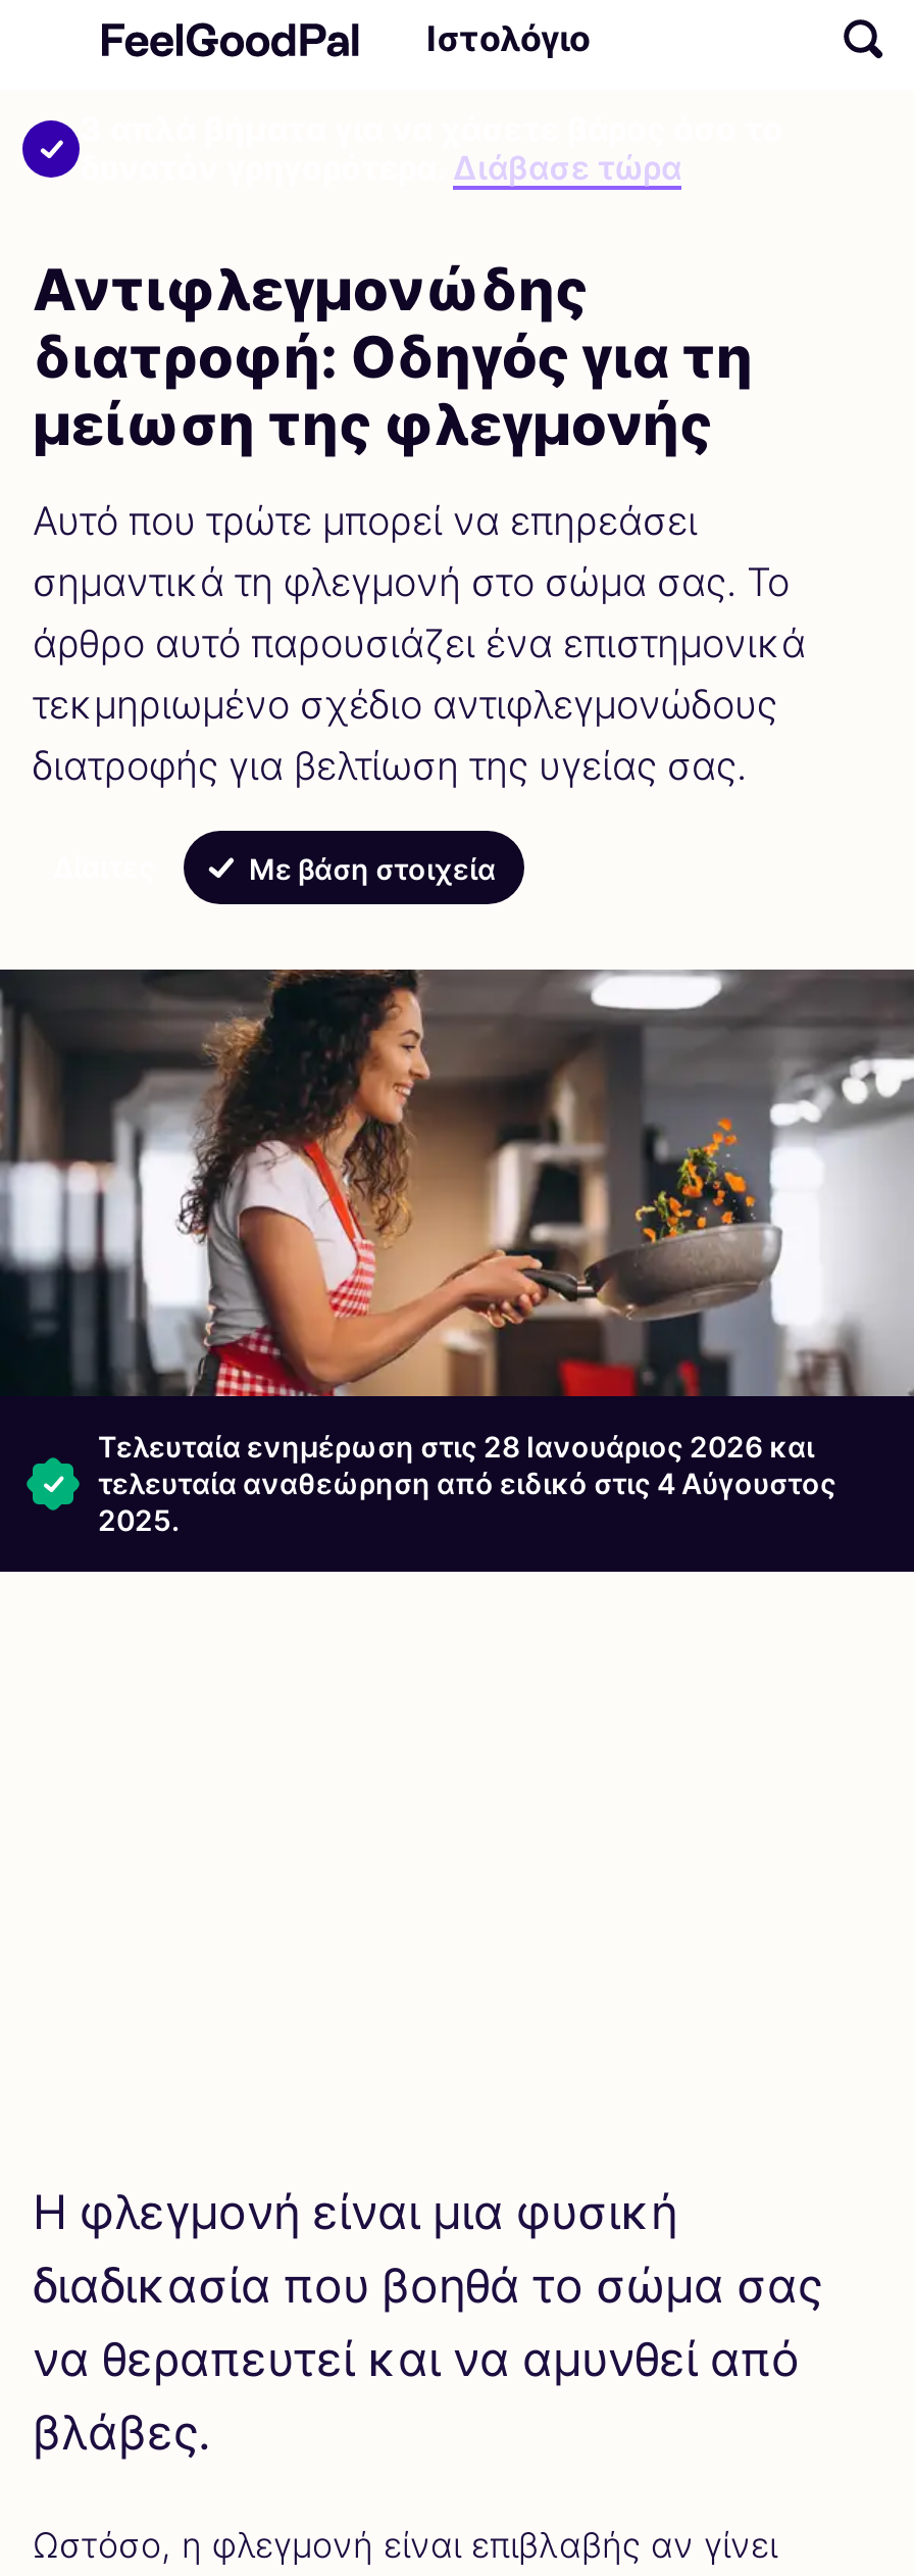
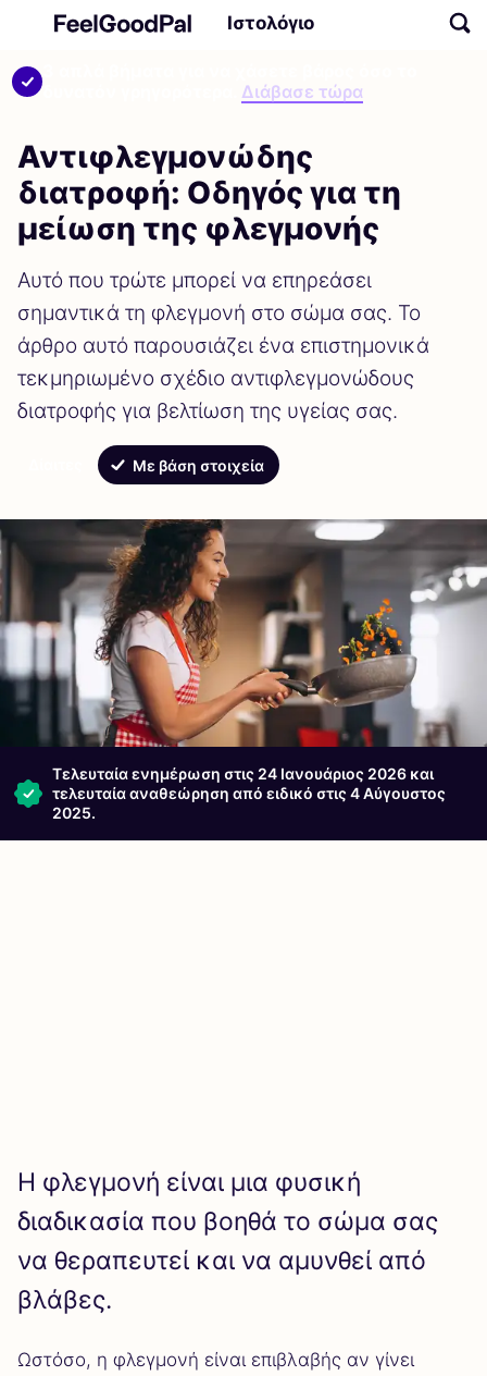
- Τελευταία ενημέρωση στις 28 Ιανουάριος 2026 και
+ Τελευταία ενημέρωση στις 24 Ιανουάριος 2026 και
